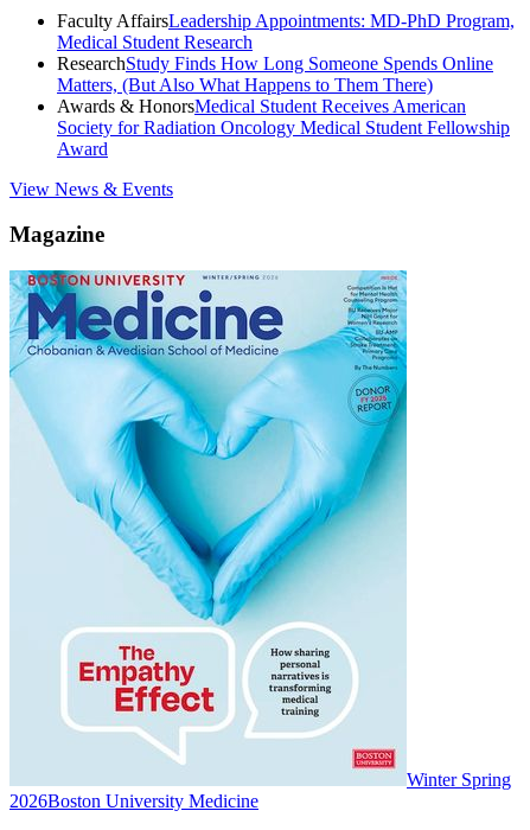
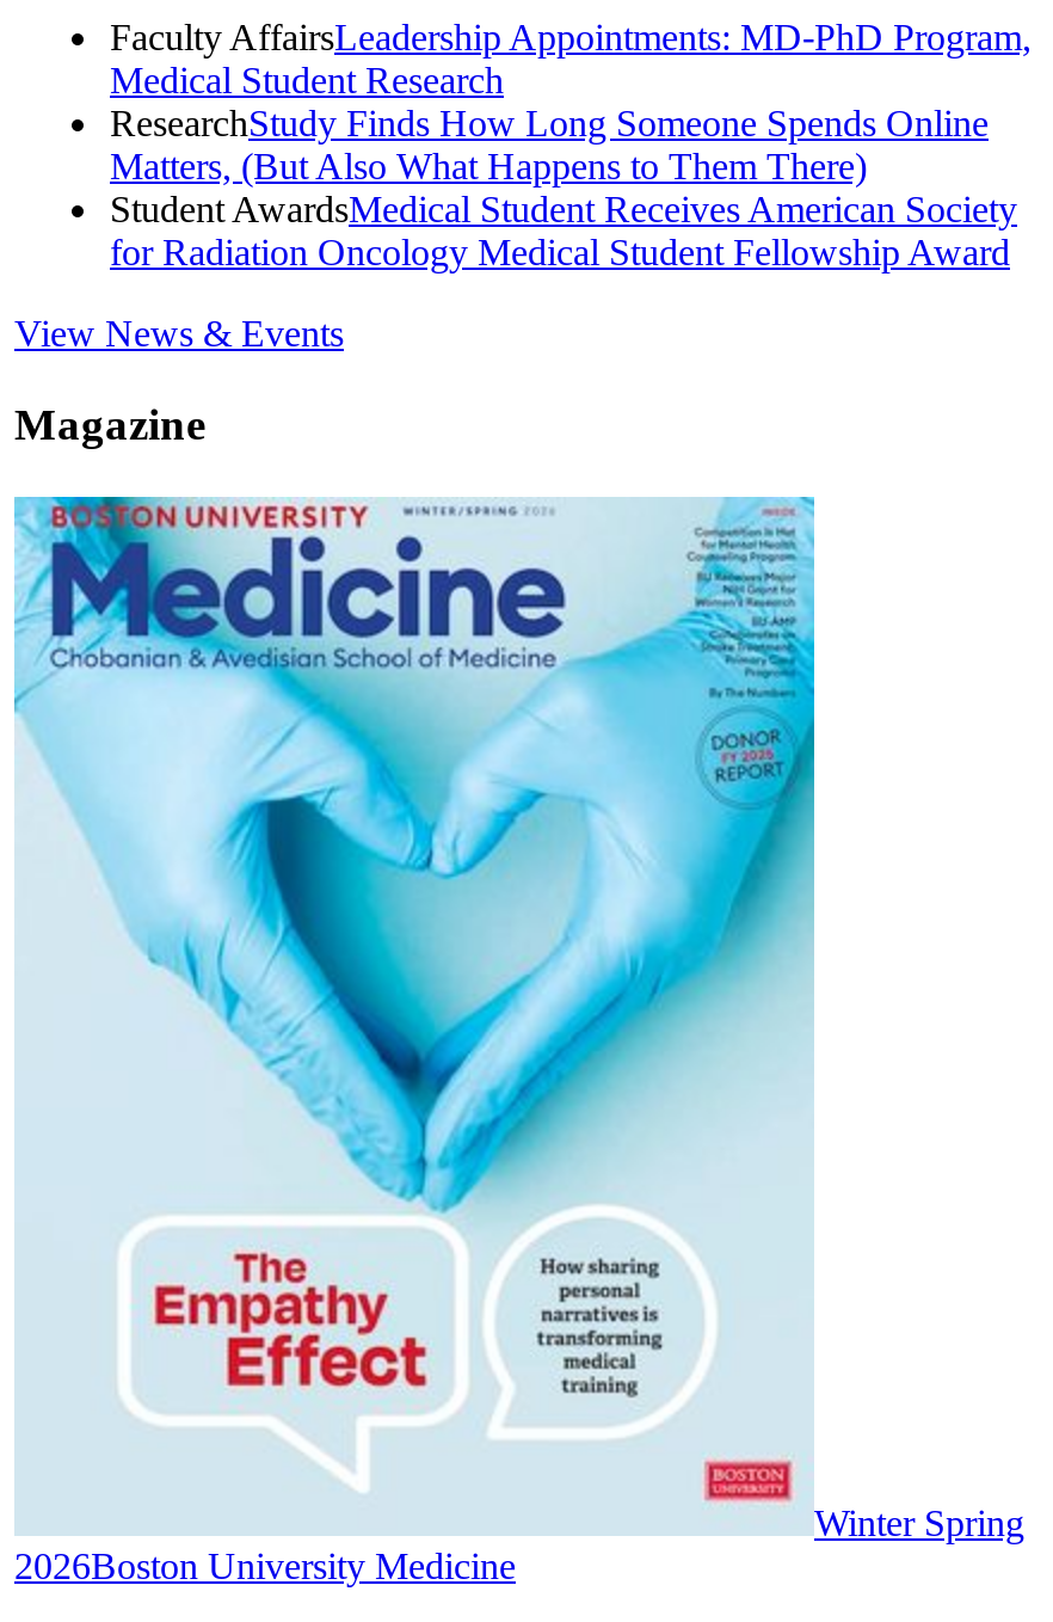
- Awards & HonorsMedical Student Receives American
- Society for Radiation Oncology Medical Student Fellowship
- Award
+ Student AwardsMedical Student Receives American Society
+ for Radiation Oncology Medical Student Fellowship Award
